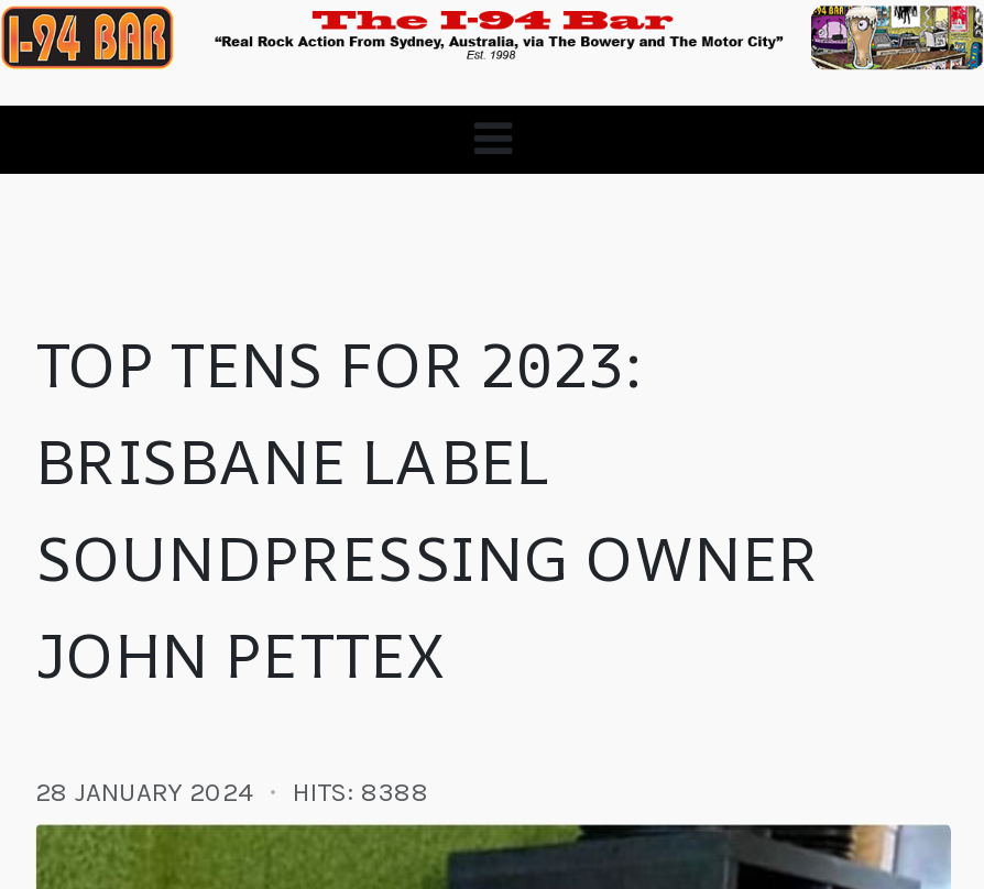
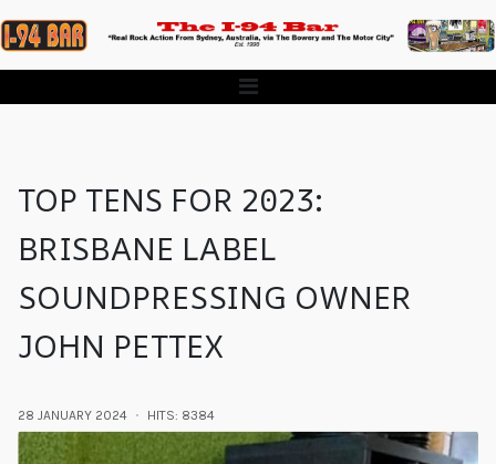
- 28 JANUARY 2024 HITS: 8388
+ 28 JANUARY 2024 HITS: 8384
